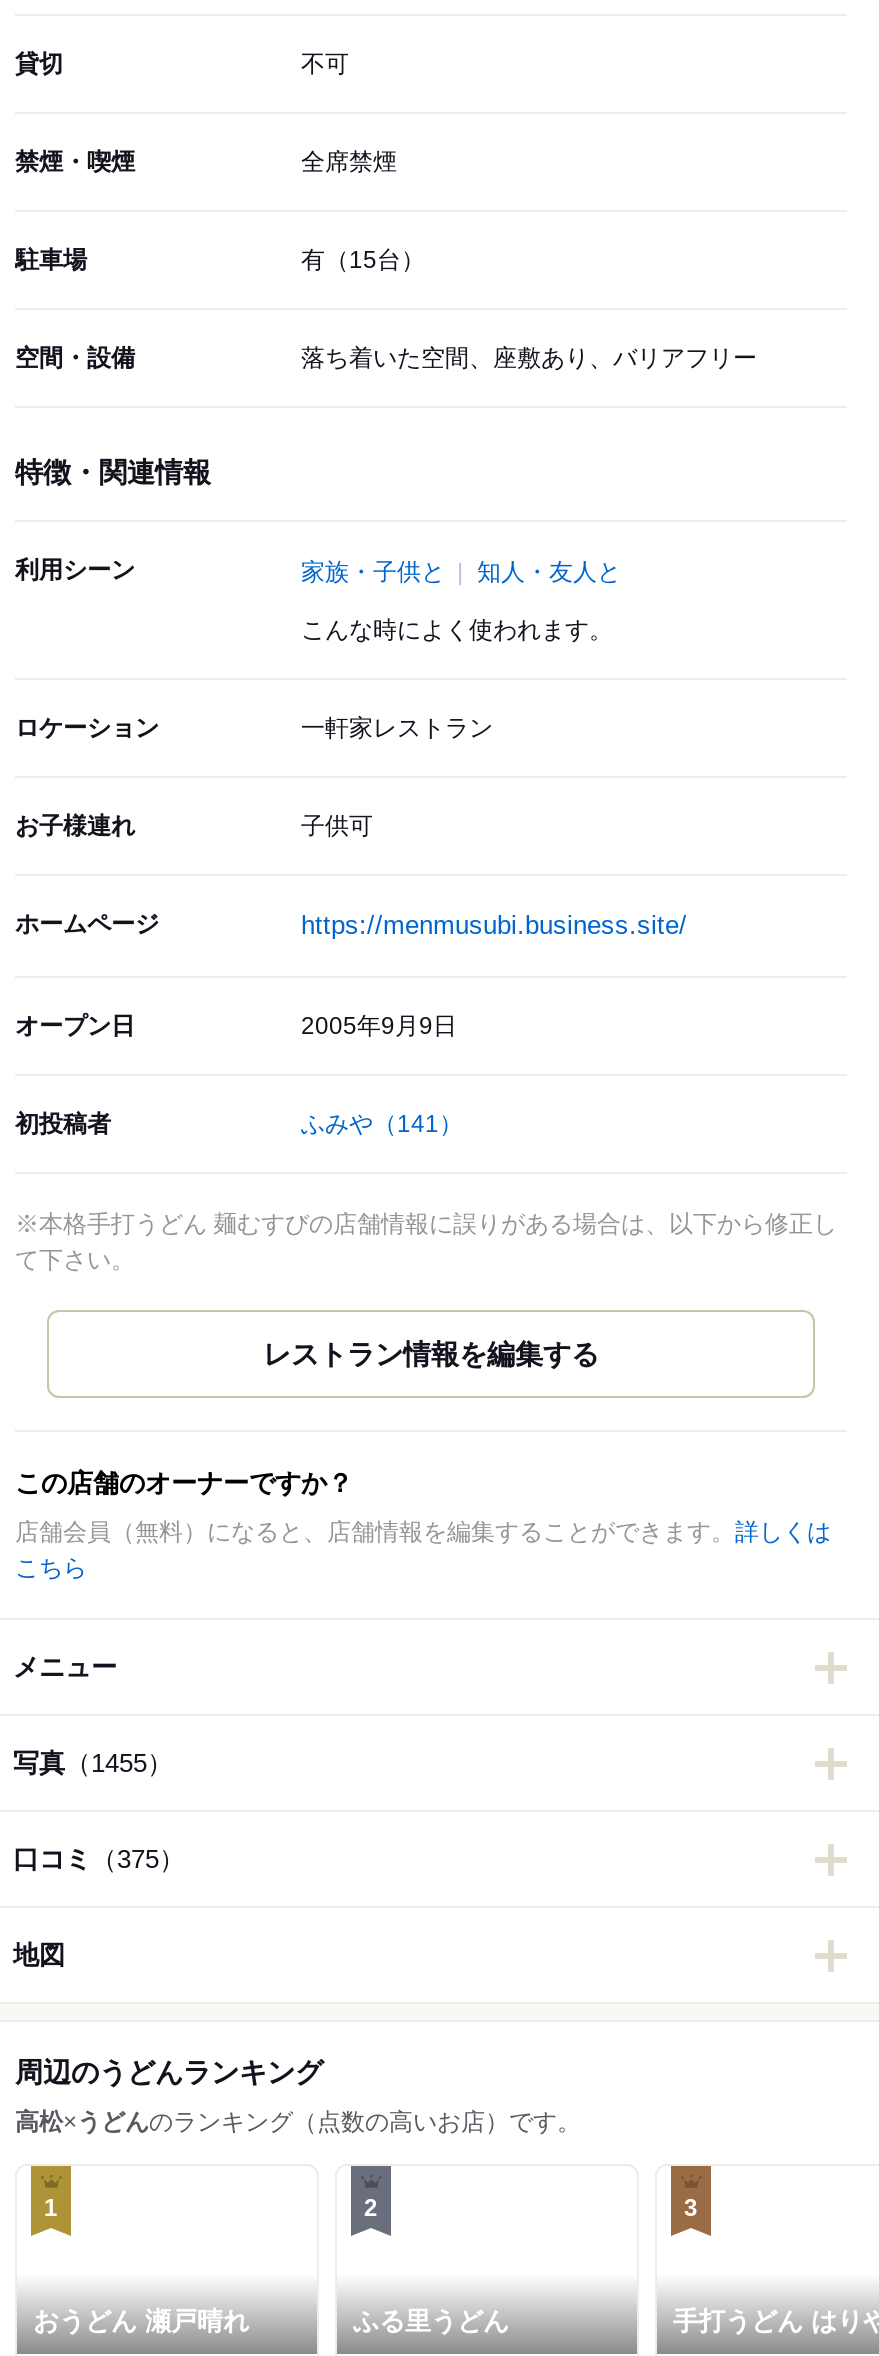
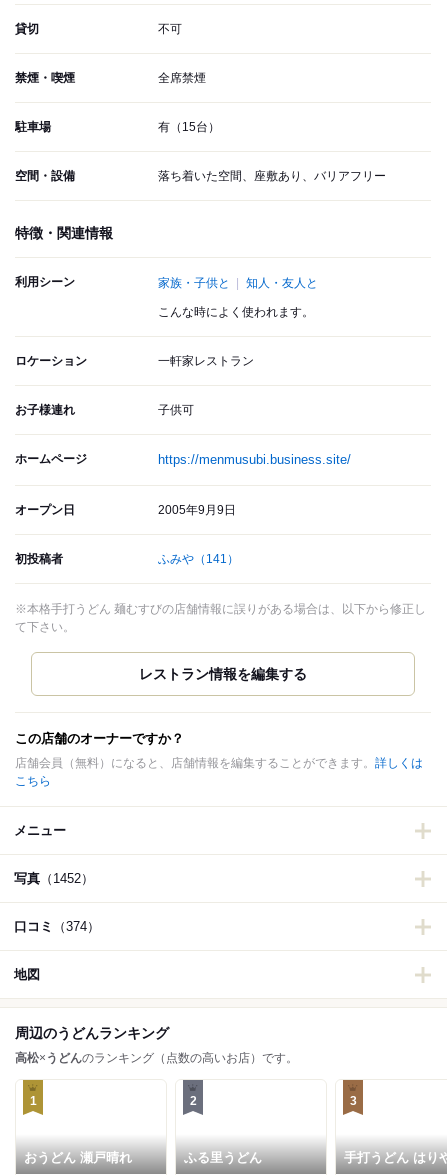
- 写真（1455）
+ 写真（1452）

- 口コミ（375）
+ 口コミ（374）
